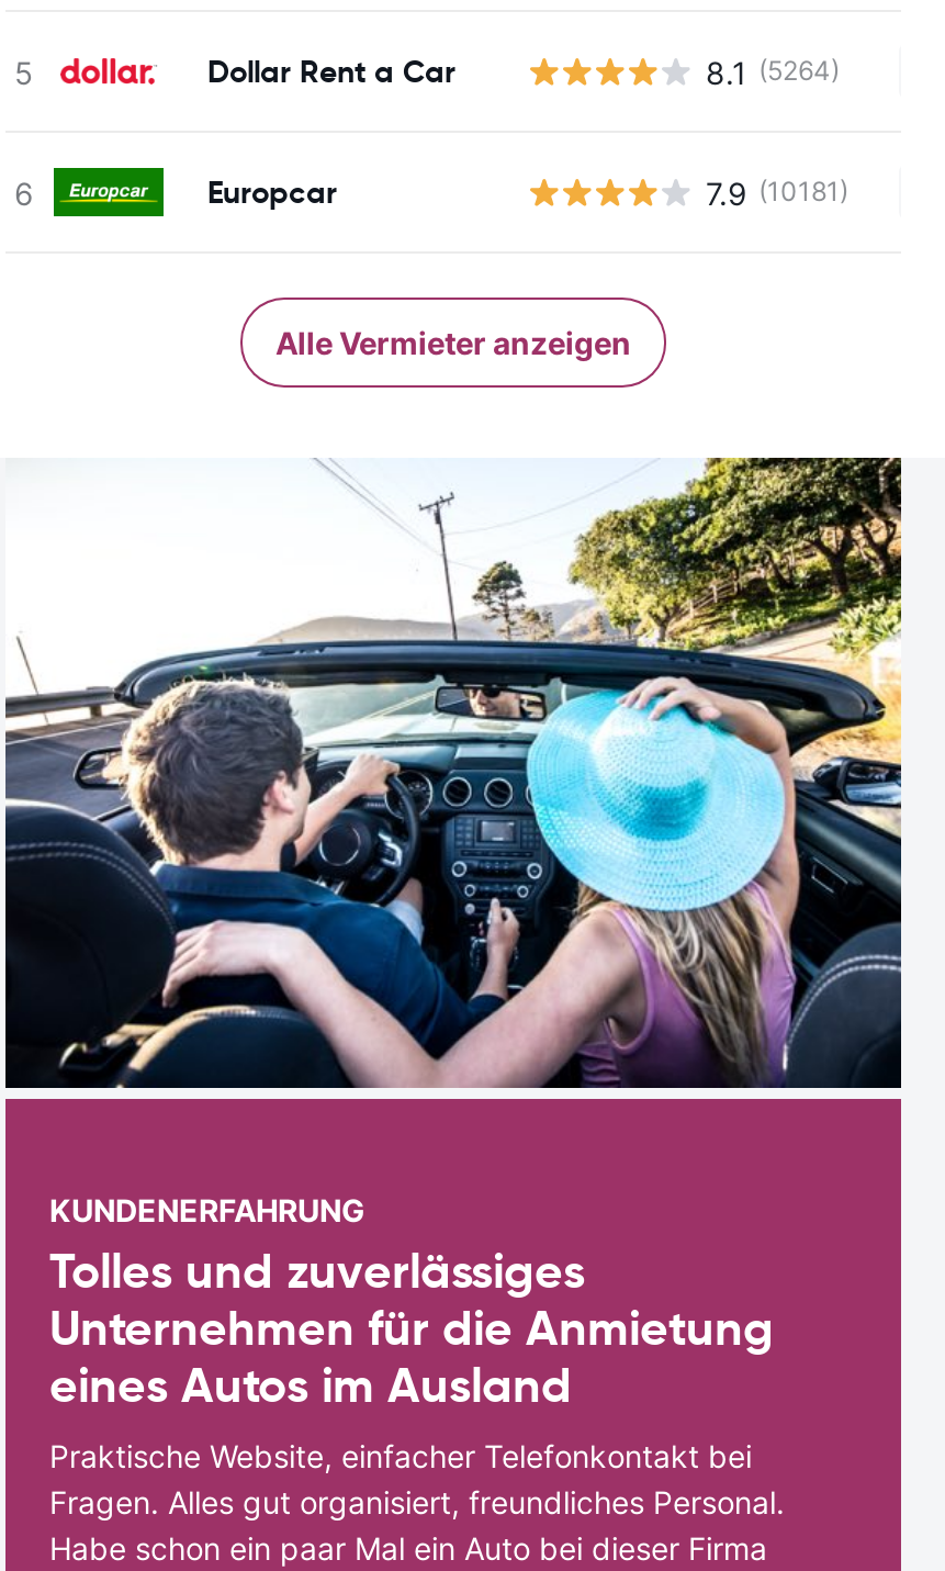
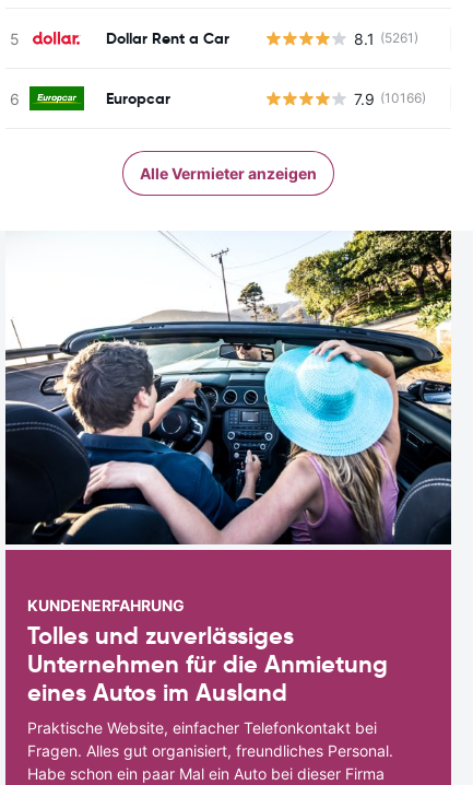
- 8.1 (5264)
+ 8.1 (5261)

- 7.9 (10181)
+ 7.9 (10166)
